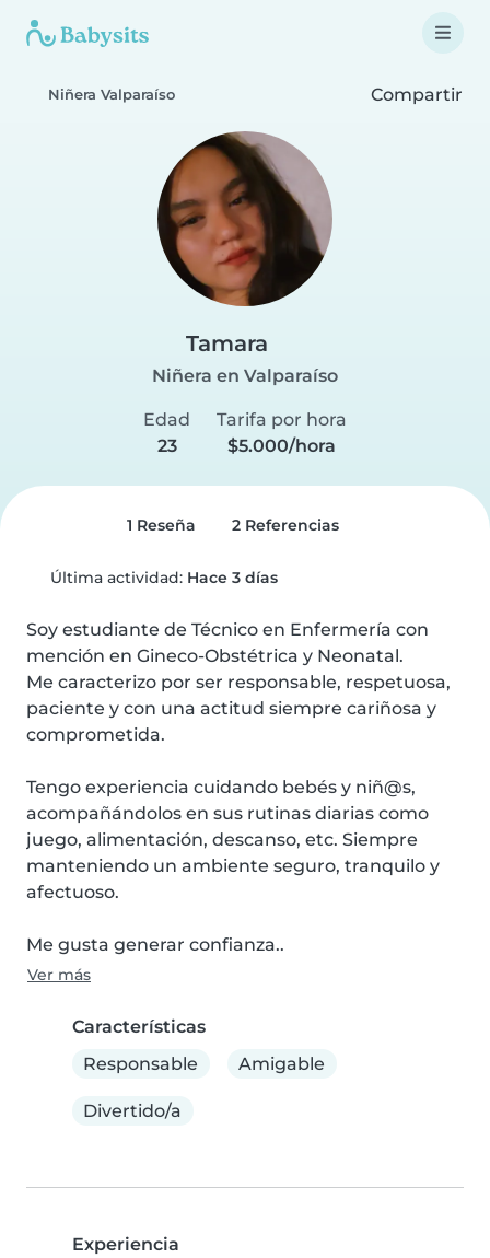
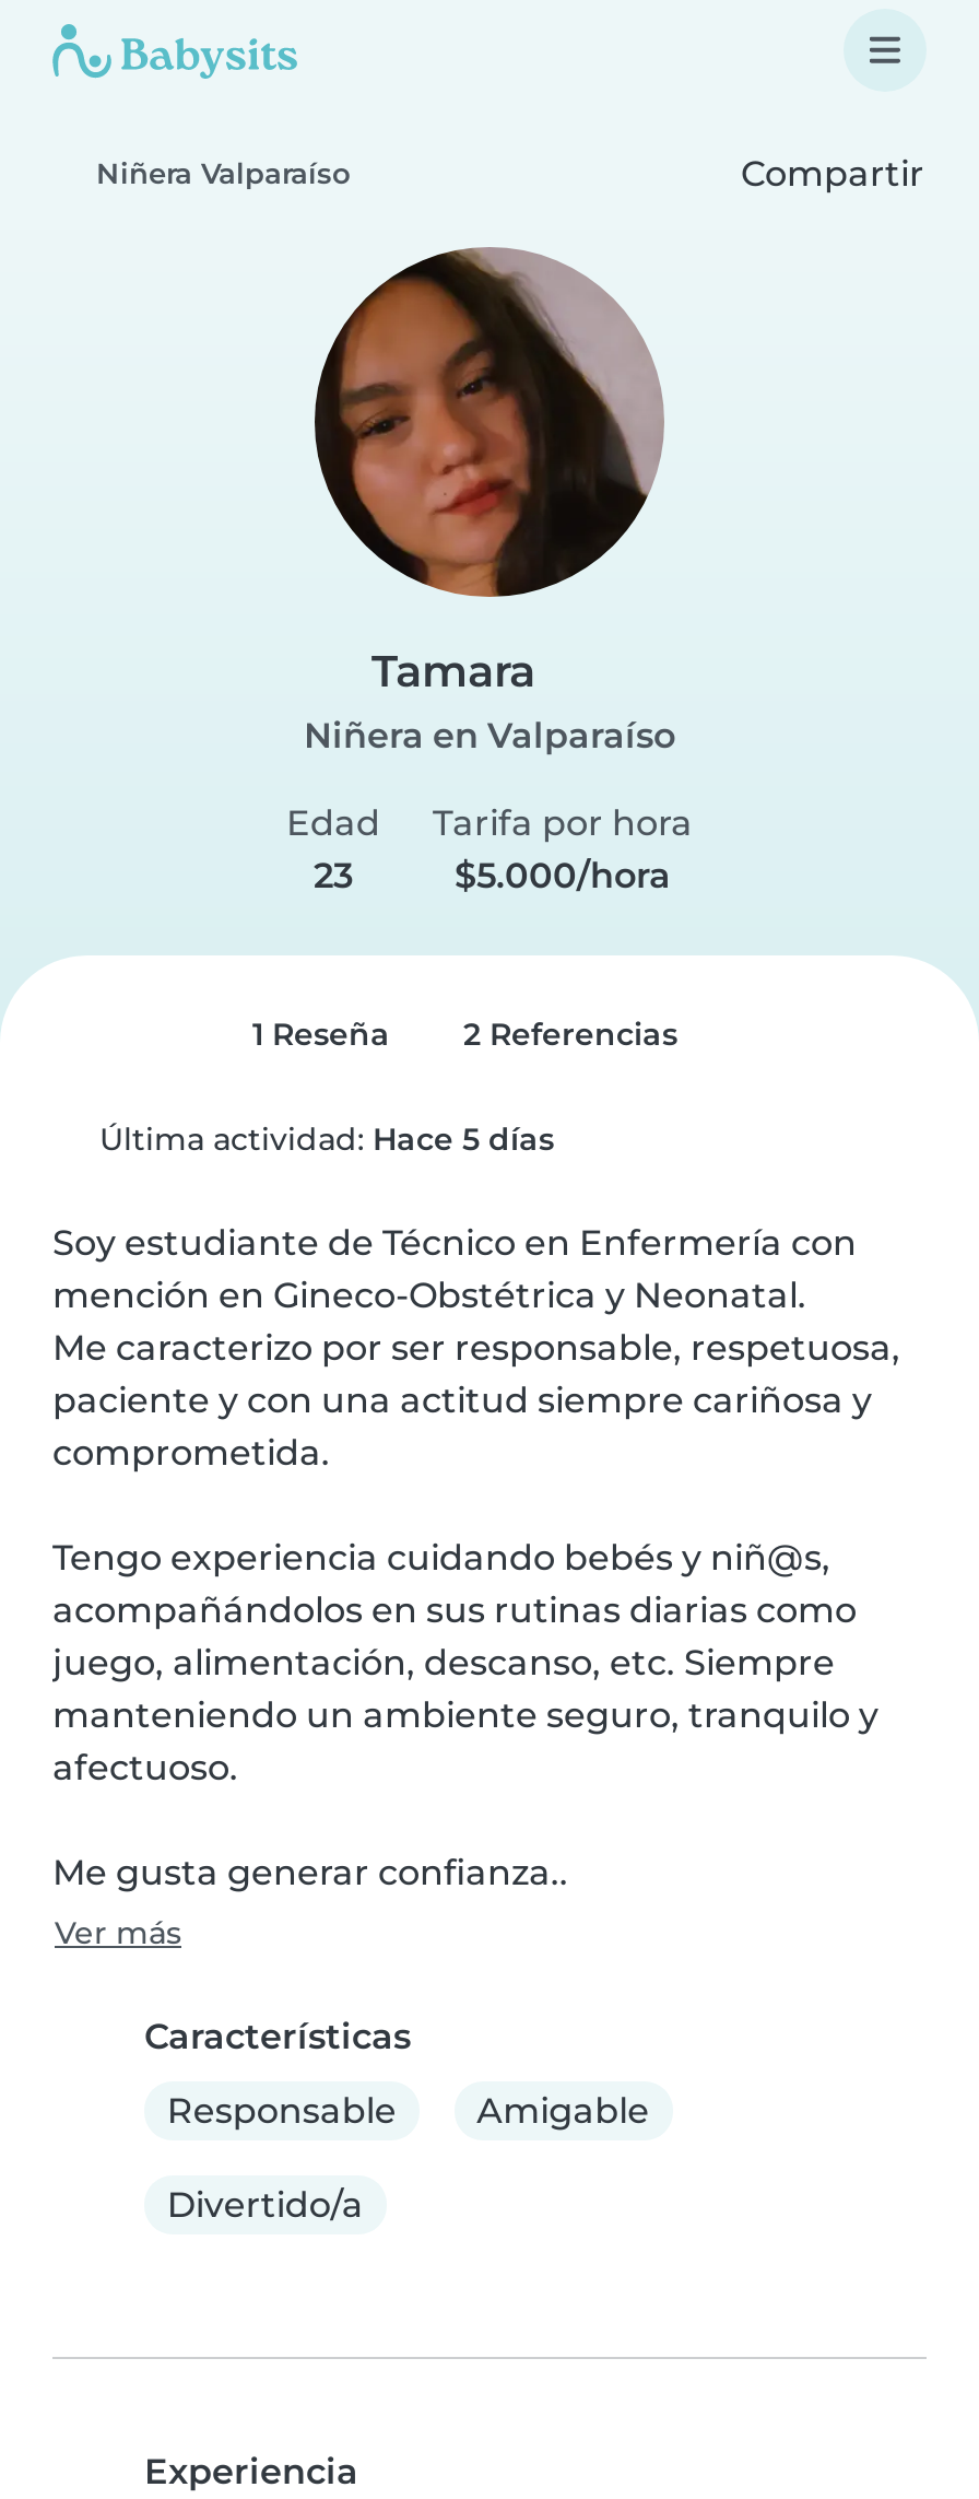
- Última actividad: Hace 3 días
+ Última actividad: Hace 5 días
